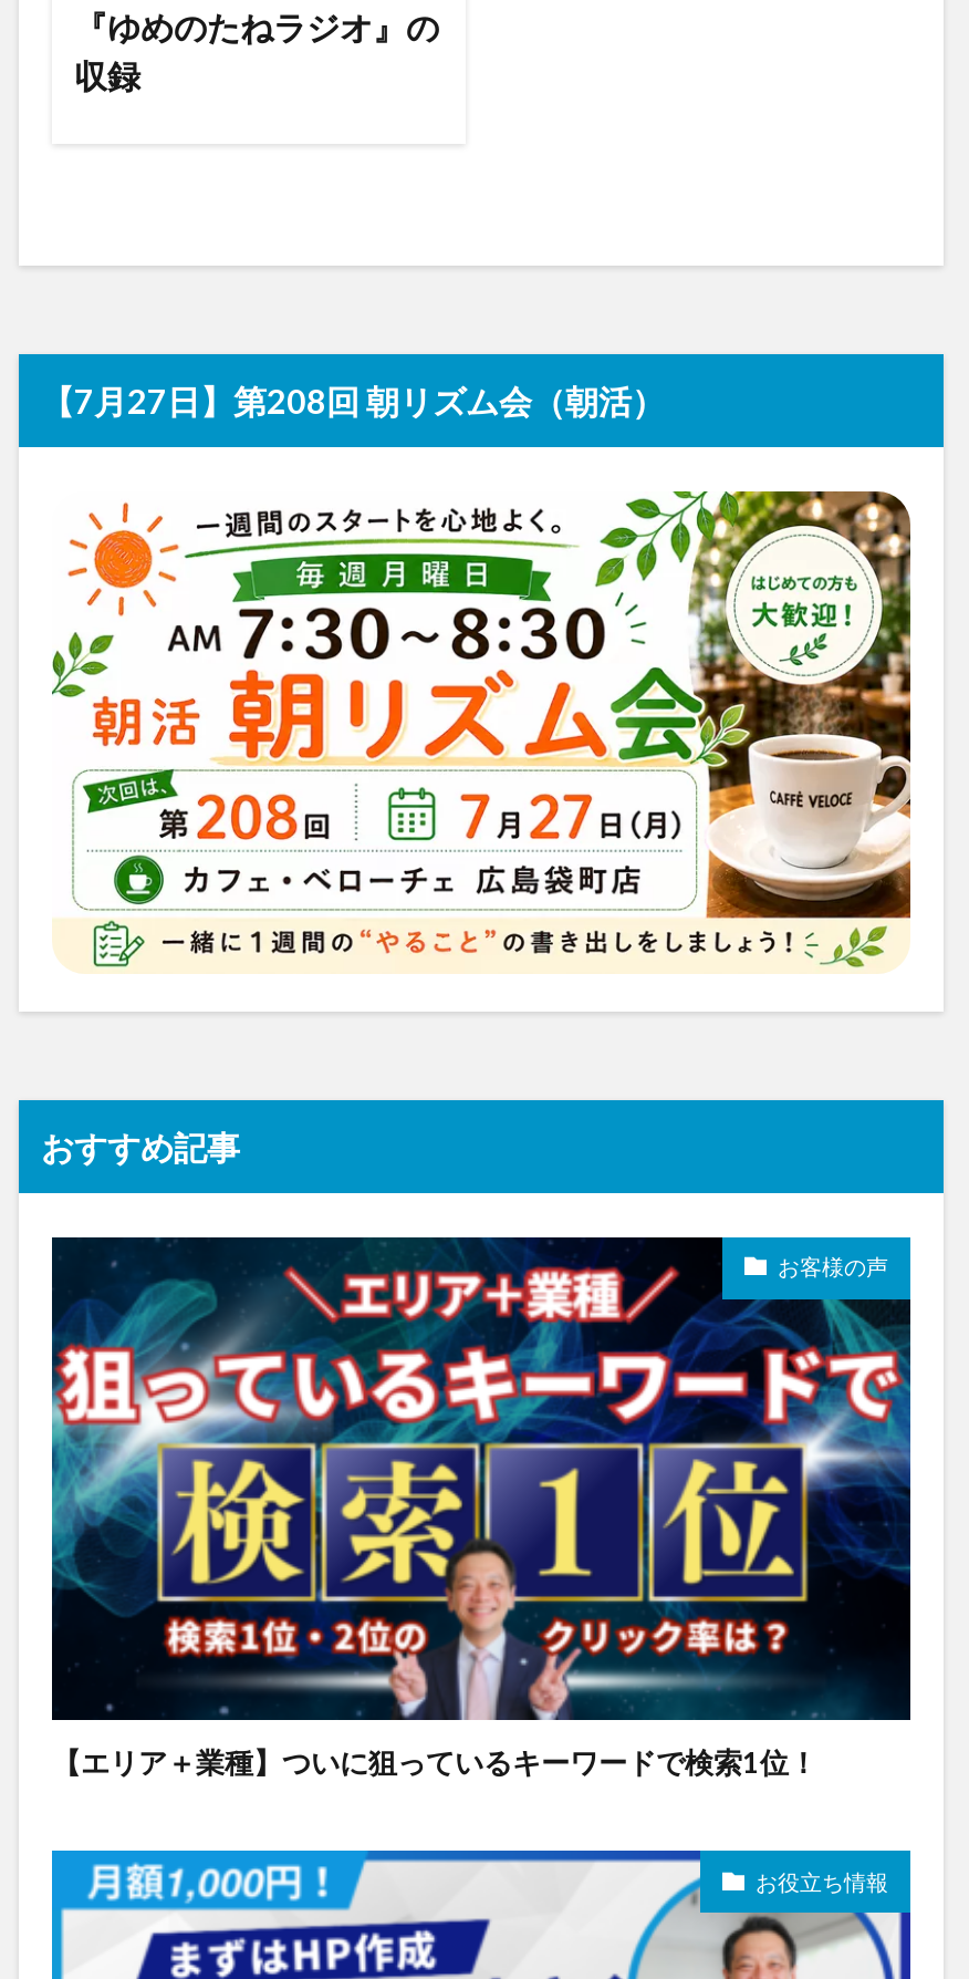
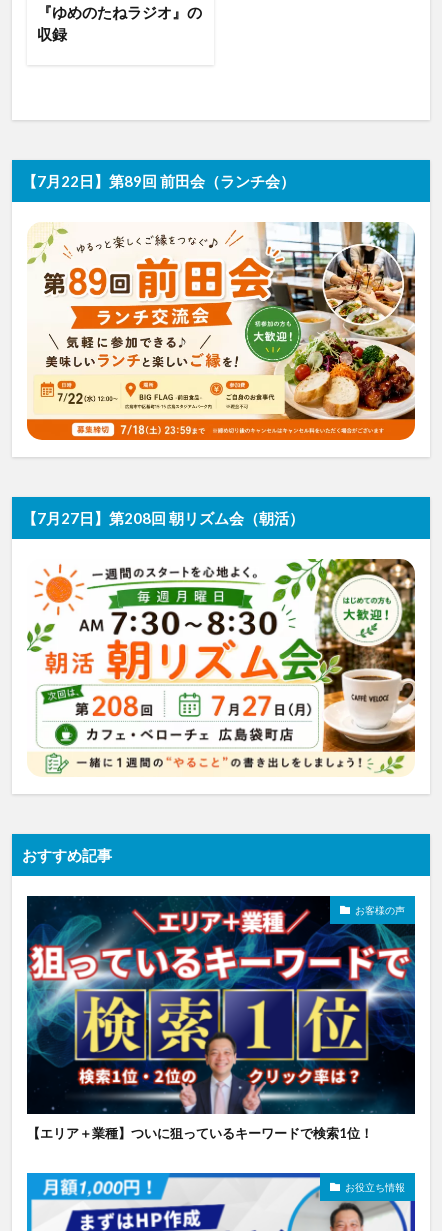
+ 【7月22日】第89回 前田会（ランチ会）

+ [image]
